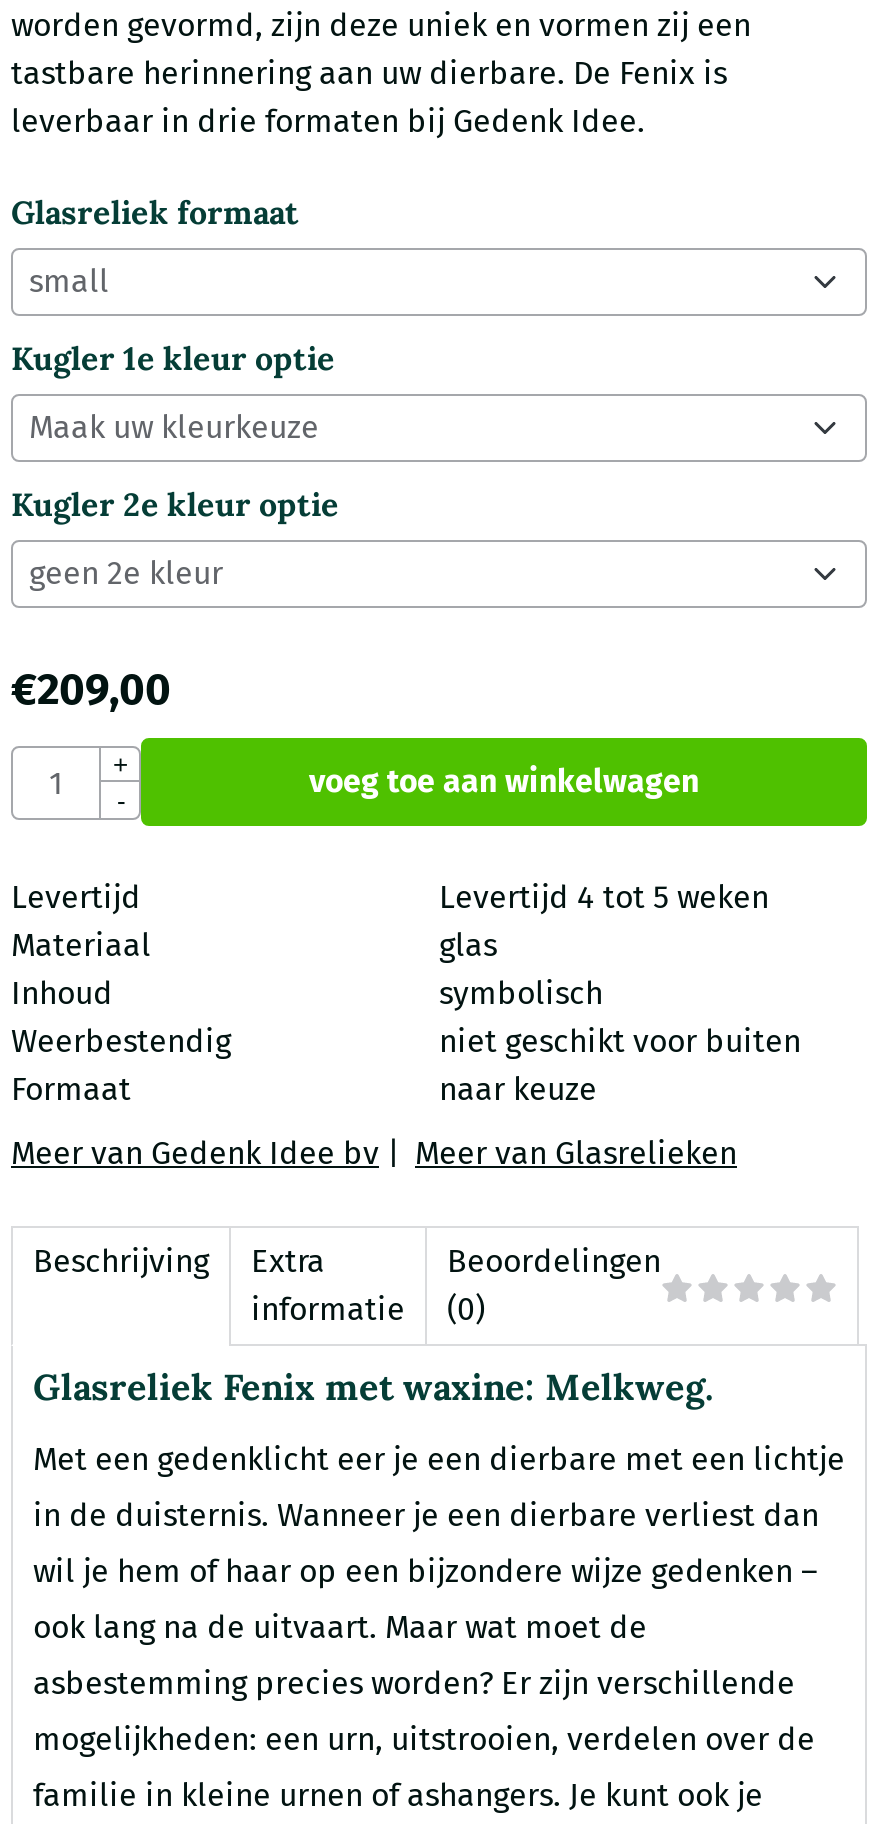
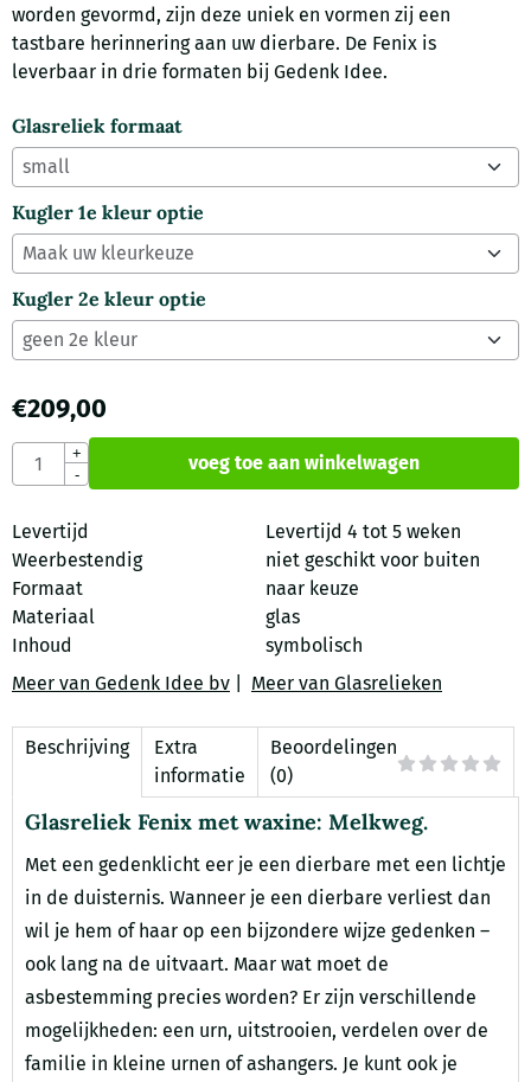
moved down: Materiaal | glas | Inhoud | symbolisch

moved up: Weerbestendig | niet geschikt voor buiten | Formaat | naar keuze
